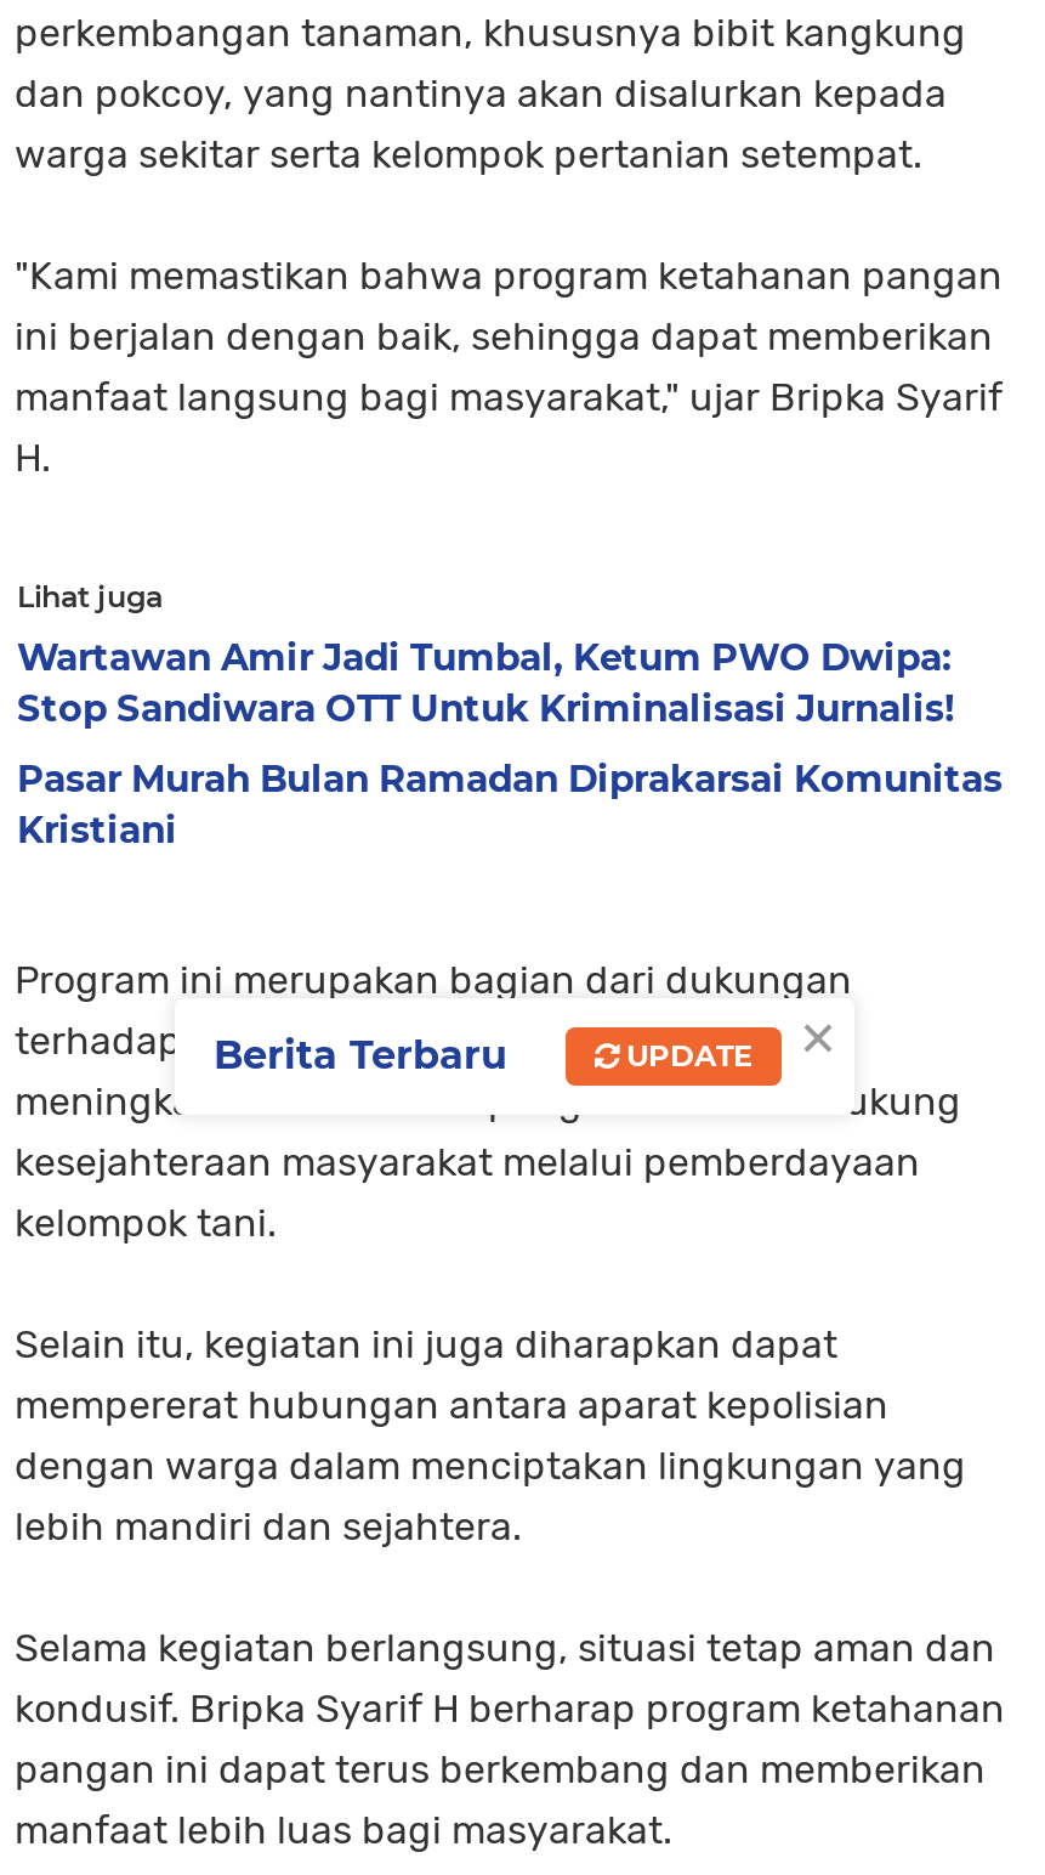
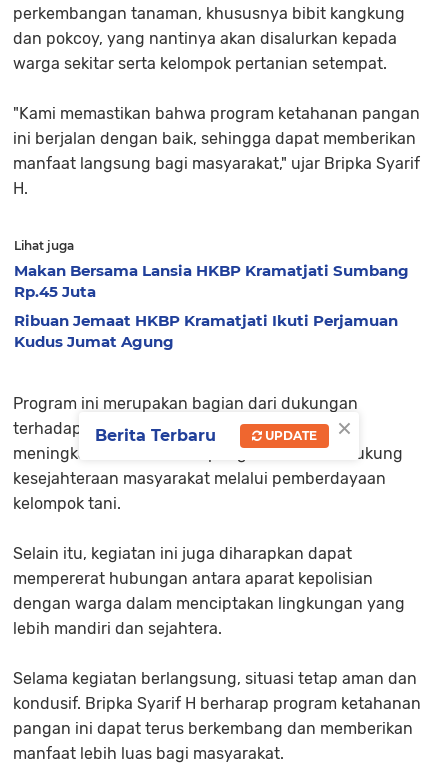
- Wartawan Amir Jadi Tumbal, Ketum PWO Dwipa:
- Stop Sandiwara OTT Untuk Kriminalisasi Jurnalis!
+ Makan Bersama Lansia HKBP Kramatjati Sumbang
+ Rp.45 Juta

- Pasar Murah Bulan Ramadan Diprakarsai Komunitas
- Kristiani
+ Ribuan Jemaat HKBP Kramatjati Ikuti Perjamuan
+ Kudus Jumat Agung
